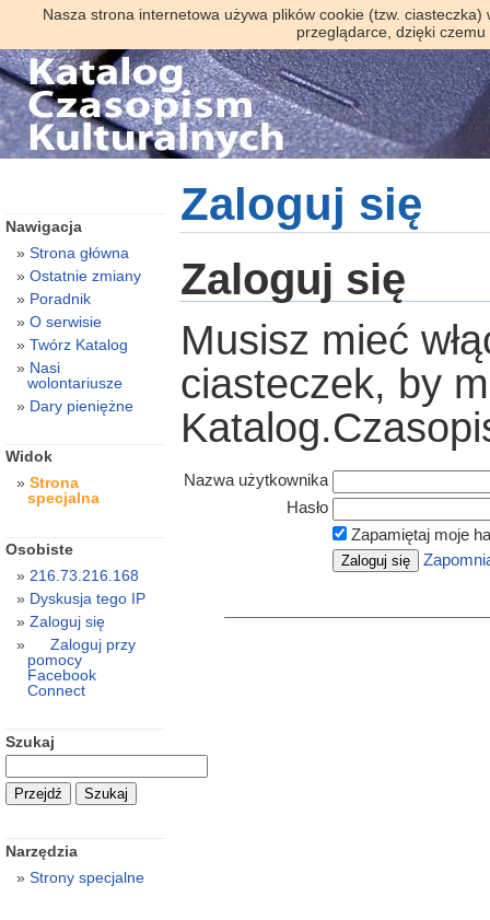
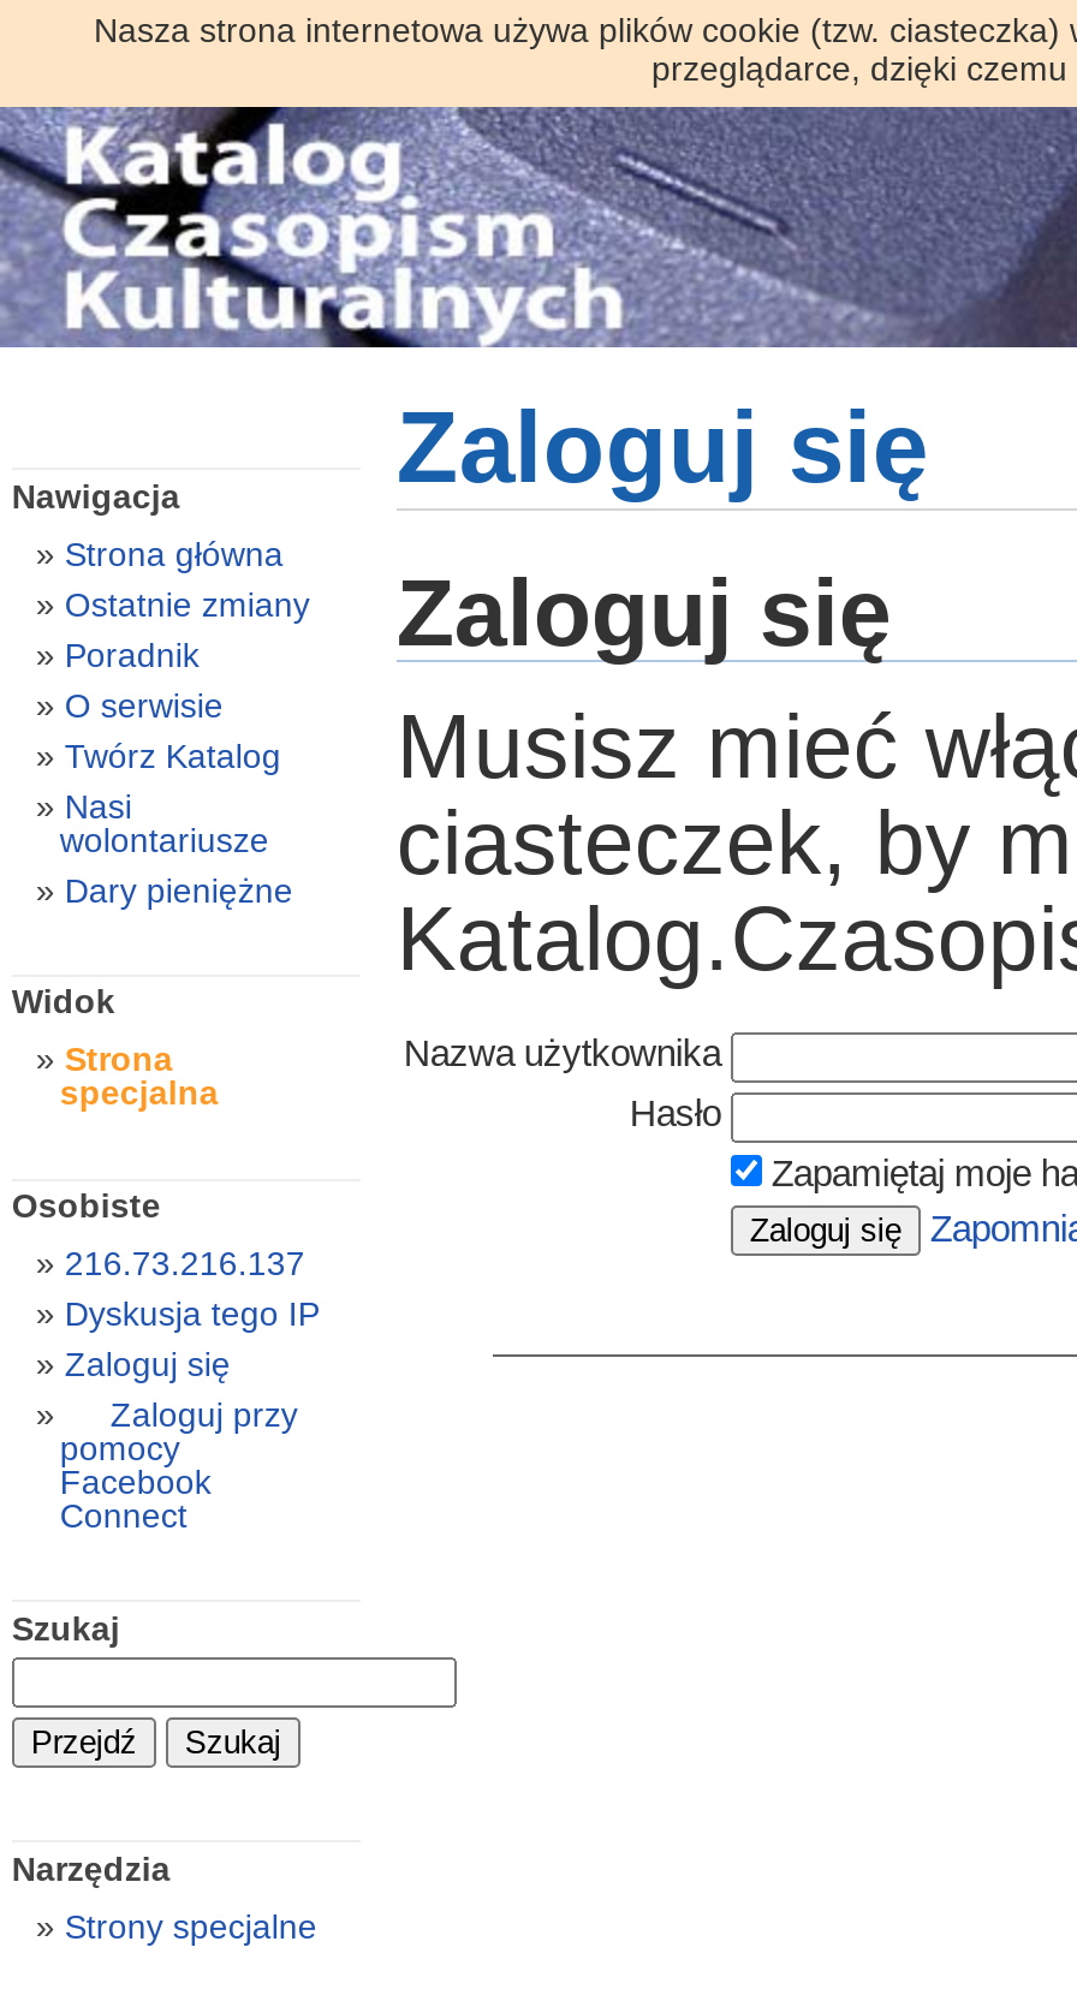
- 216.73.216.168
+ 216.73.216.137
